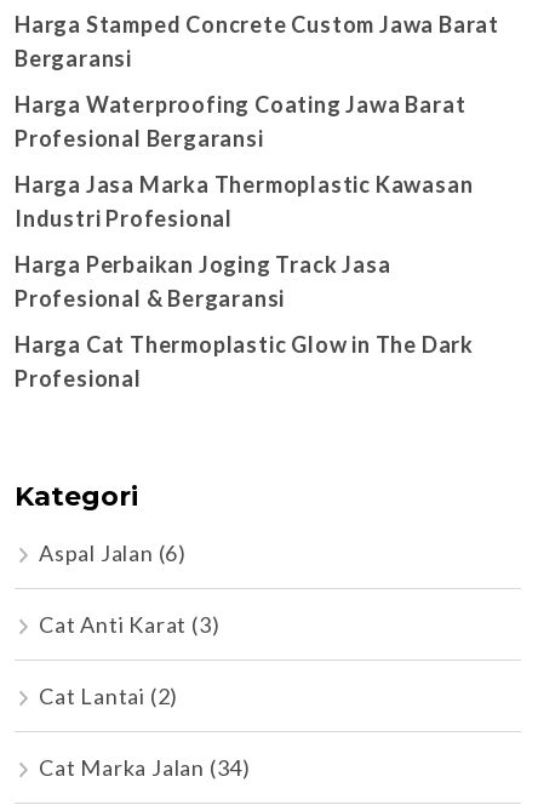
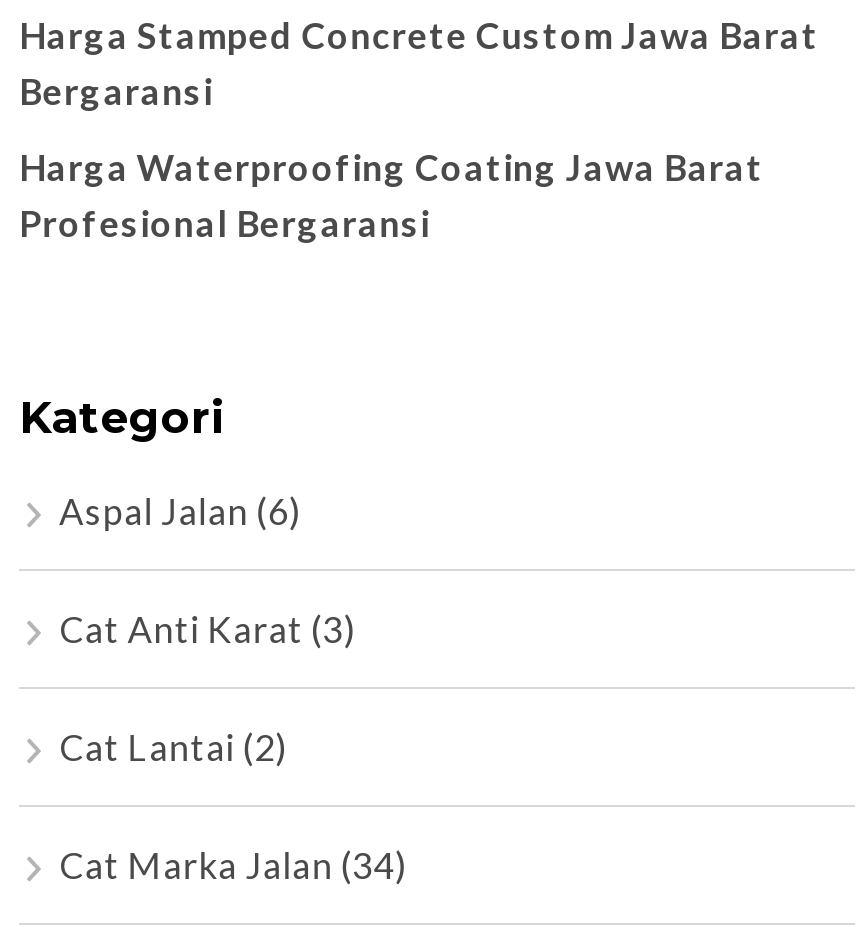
- Harga Jasa Marka Thermoplastic Kawasan
- Industri Profesional
- Harga Perbaikan Joging Track Jasa
- Profesional & Bergaransi
- Harga Cat Thermoplastic Glow in The Dark
- Profesional
